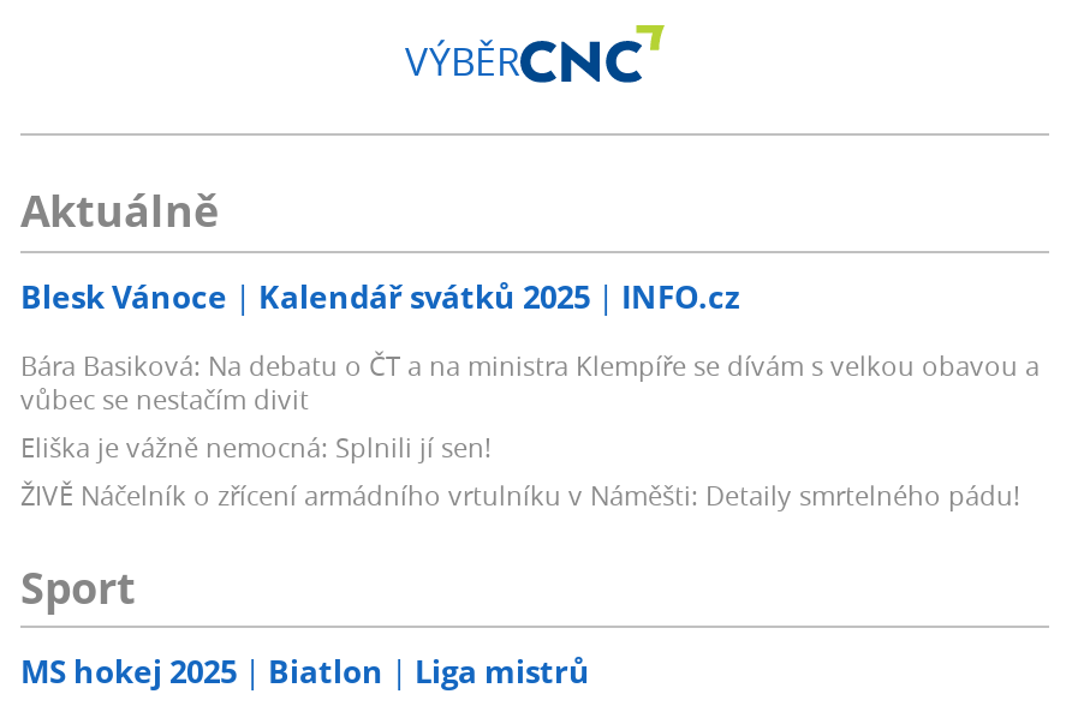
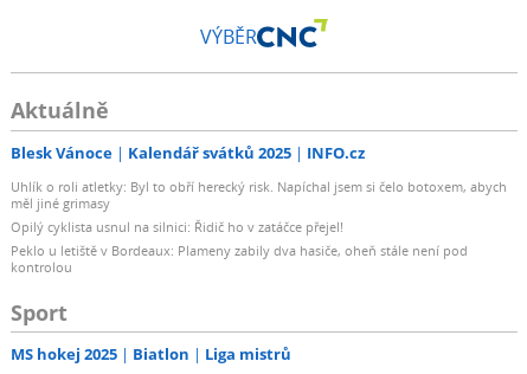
- Bára Basiková: Na debatu o ČT a na ministra Klempíře se dívám s velkou obavou a
- vůbec se nestačím divit
- Eliška je vážně nemocná: Splnili jí sen!
- ŽIVĚ Náčelník o zřícení armádního vrtulníku v Náměšti: Detaily smrtelného pádu!
+ Uhlík o roli atletky: Byl to obří herecký risk. Napíchal jsem si čelo botoxem, abych
+ měl jiné grimasy
+ Opilý cyklista usnul na silnici: Řidič ho v zatáčce přejel!
+ Peklo u letiště v Bordeaux: Plameny zabily dva hasiče, oheň stále není pod
+ kontrolou
